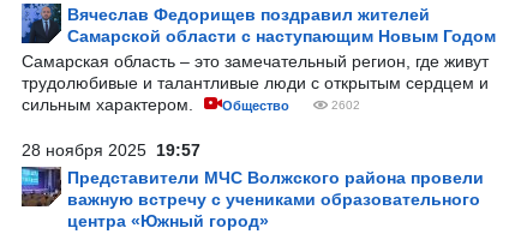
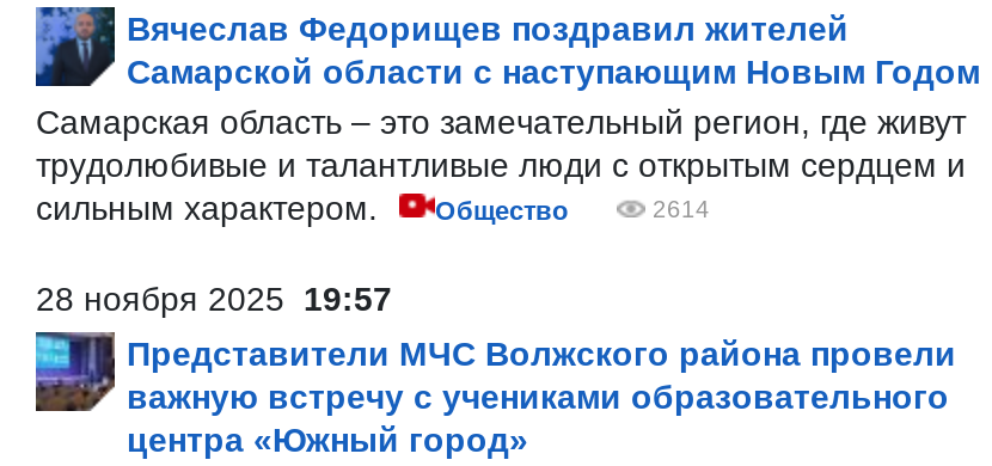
- 2602
+ 2614
